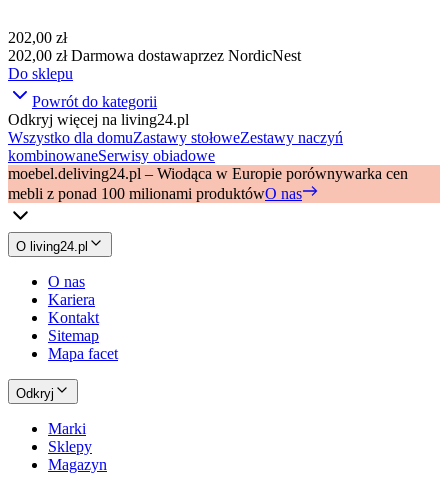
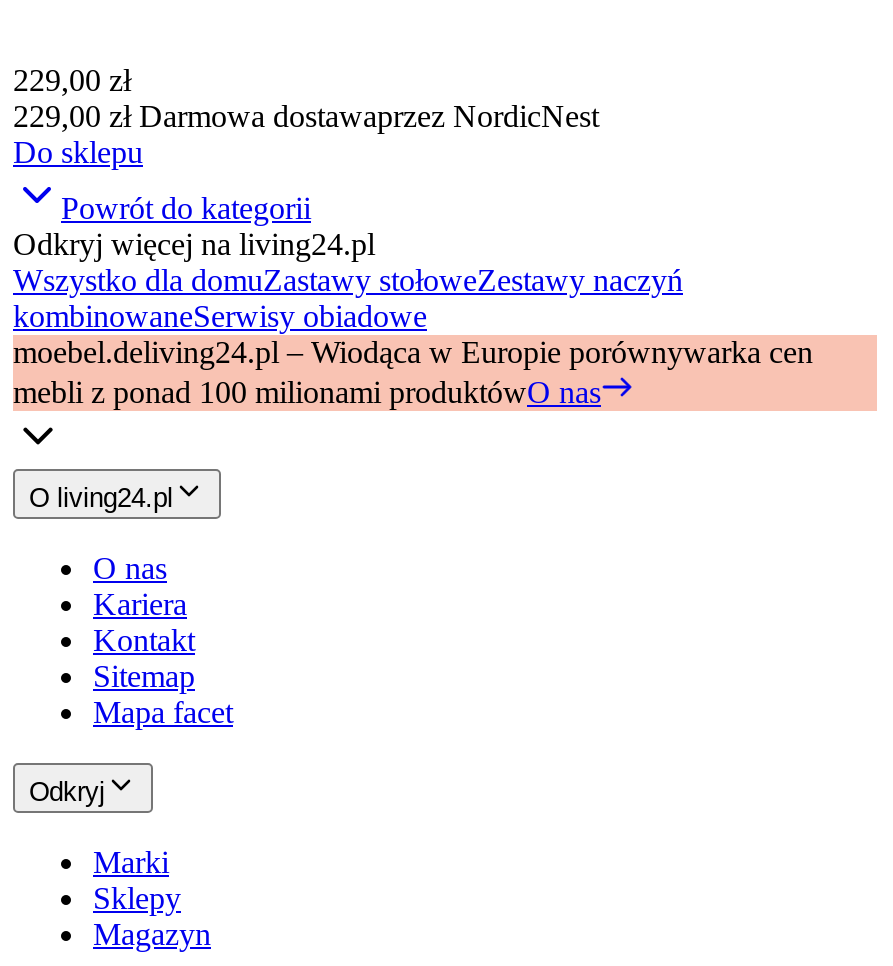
- 202,00 zł
+ 229,00 zł

- 202,00 zł Darmowa dostawaprzez NordicNest
+ 229,00 zł Darmowa dostawaprzez NordicNest
